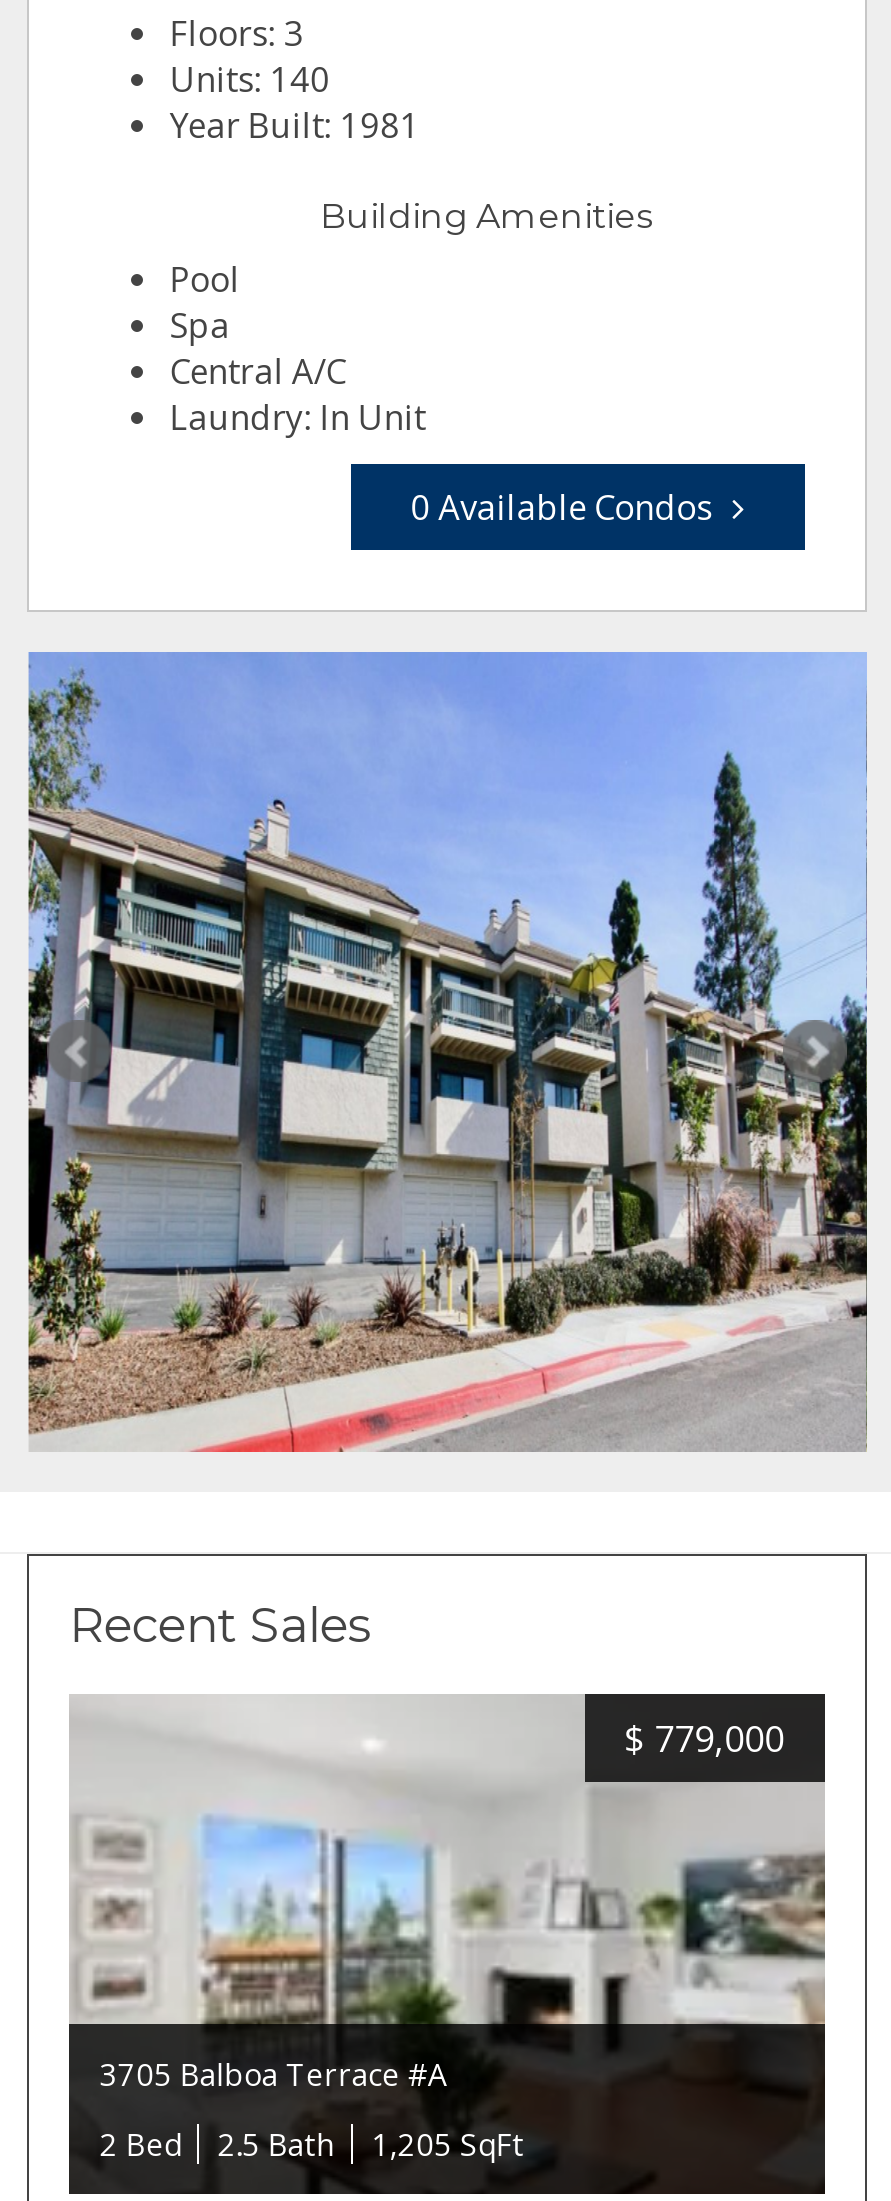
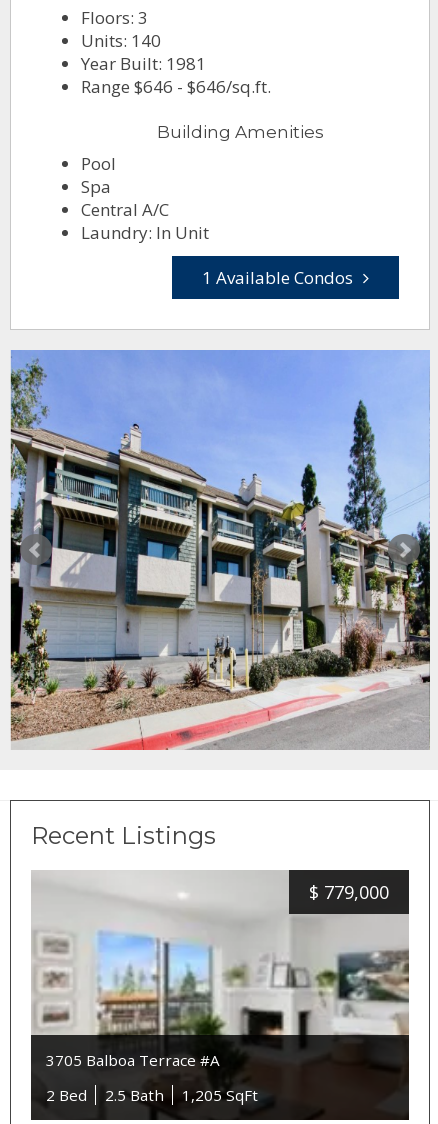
+ Range $646 - $646/sq.ft.

- 0 Available Condos
+ 1 Available Condos

- Recent Sales
+ Recent Listings
